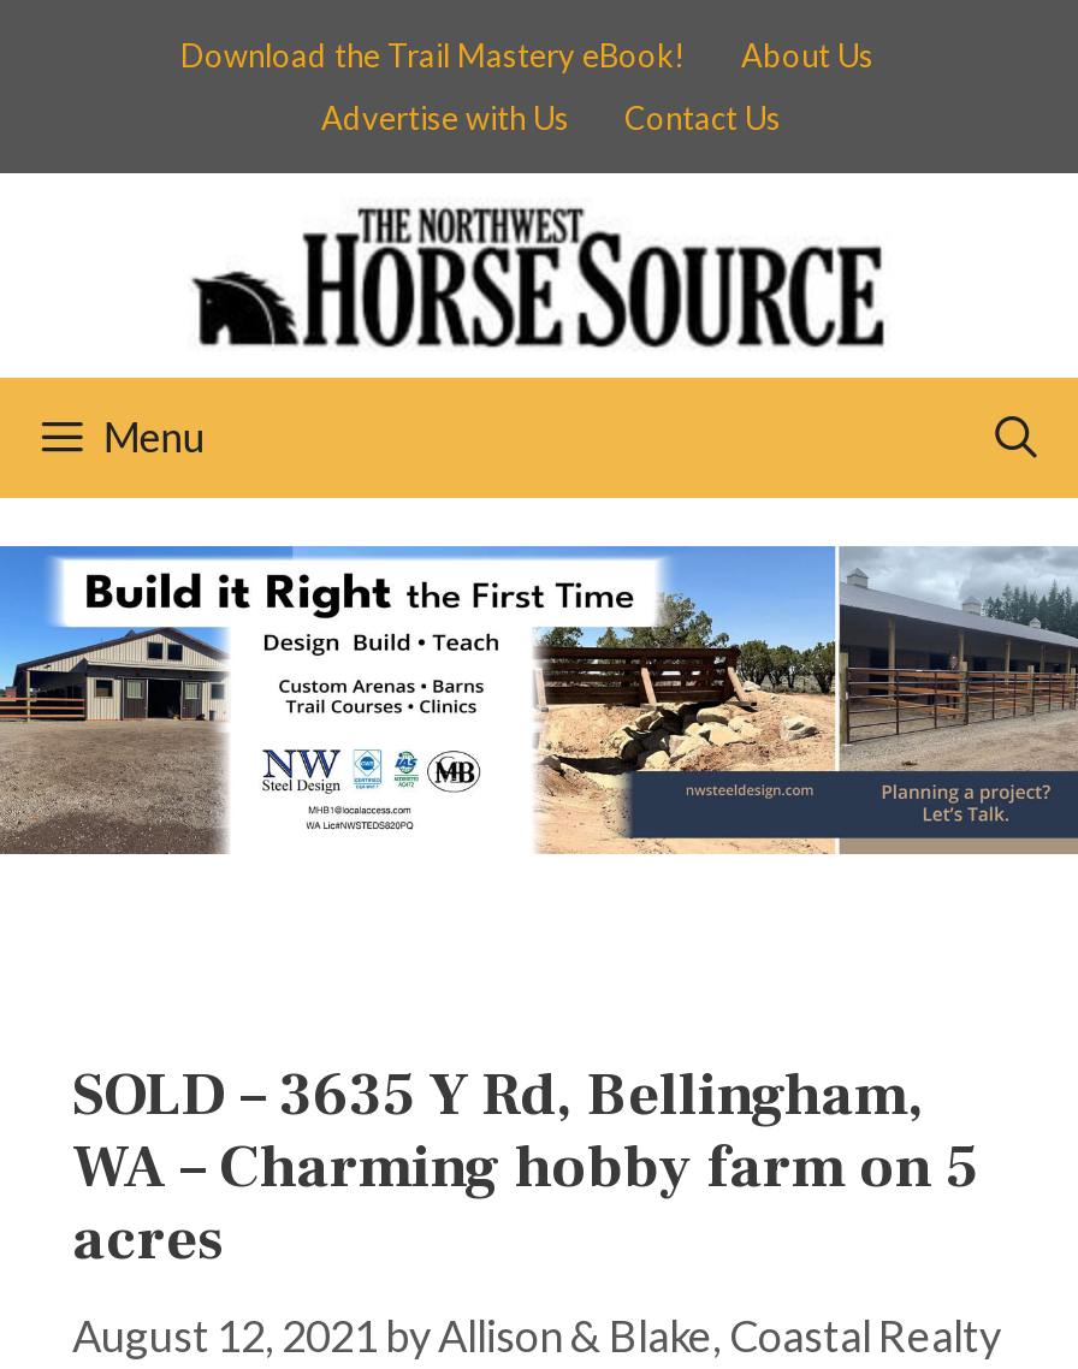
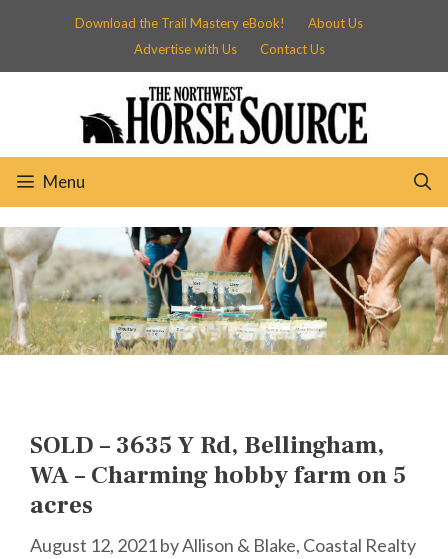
- [image]
+ [image]
